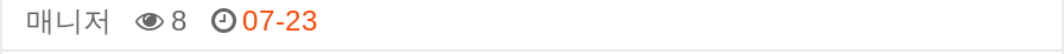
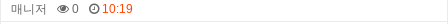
- 8
+ 0

- 07-23
+ 10:19
